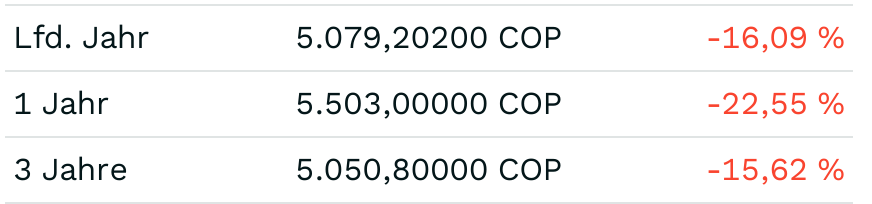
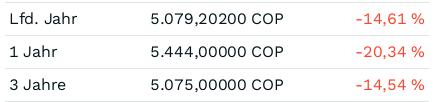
- -16,09%
+ -14,61%

- 5.503,00000 COP
+ 5.444,00000 COP

- -22,55%
+ -20,34%

- 5.050,80000 COP
+ 5.075,00000 COP

- -15,62%
+ -14,54%
